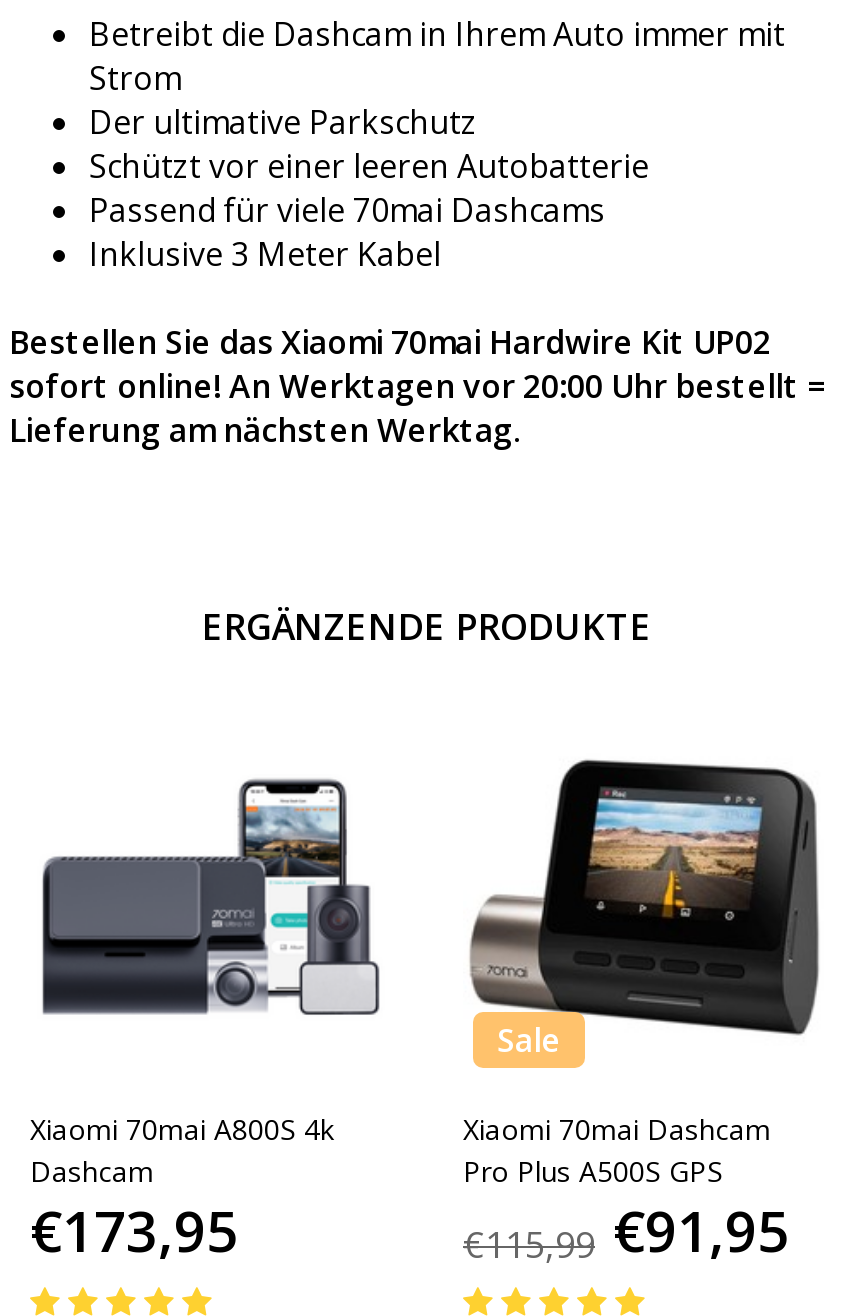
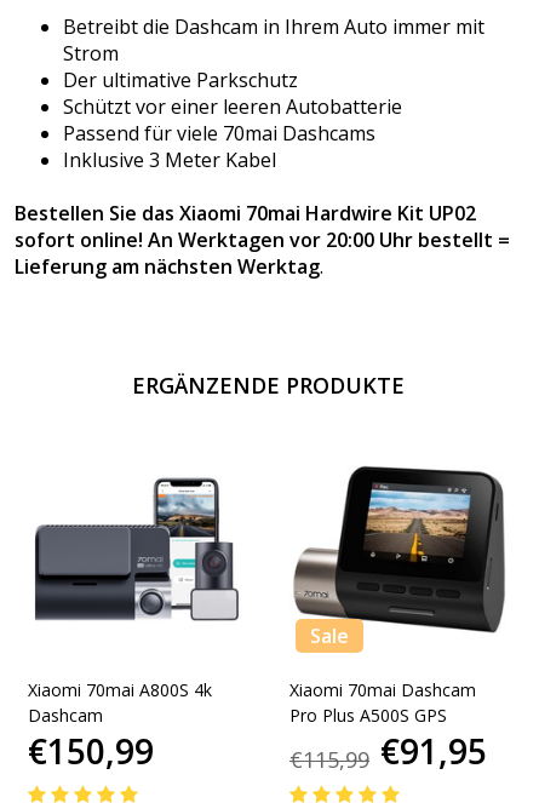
- €173,95
+ €150,99
